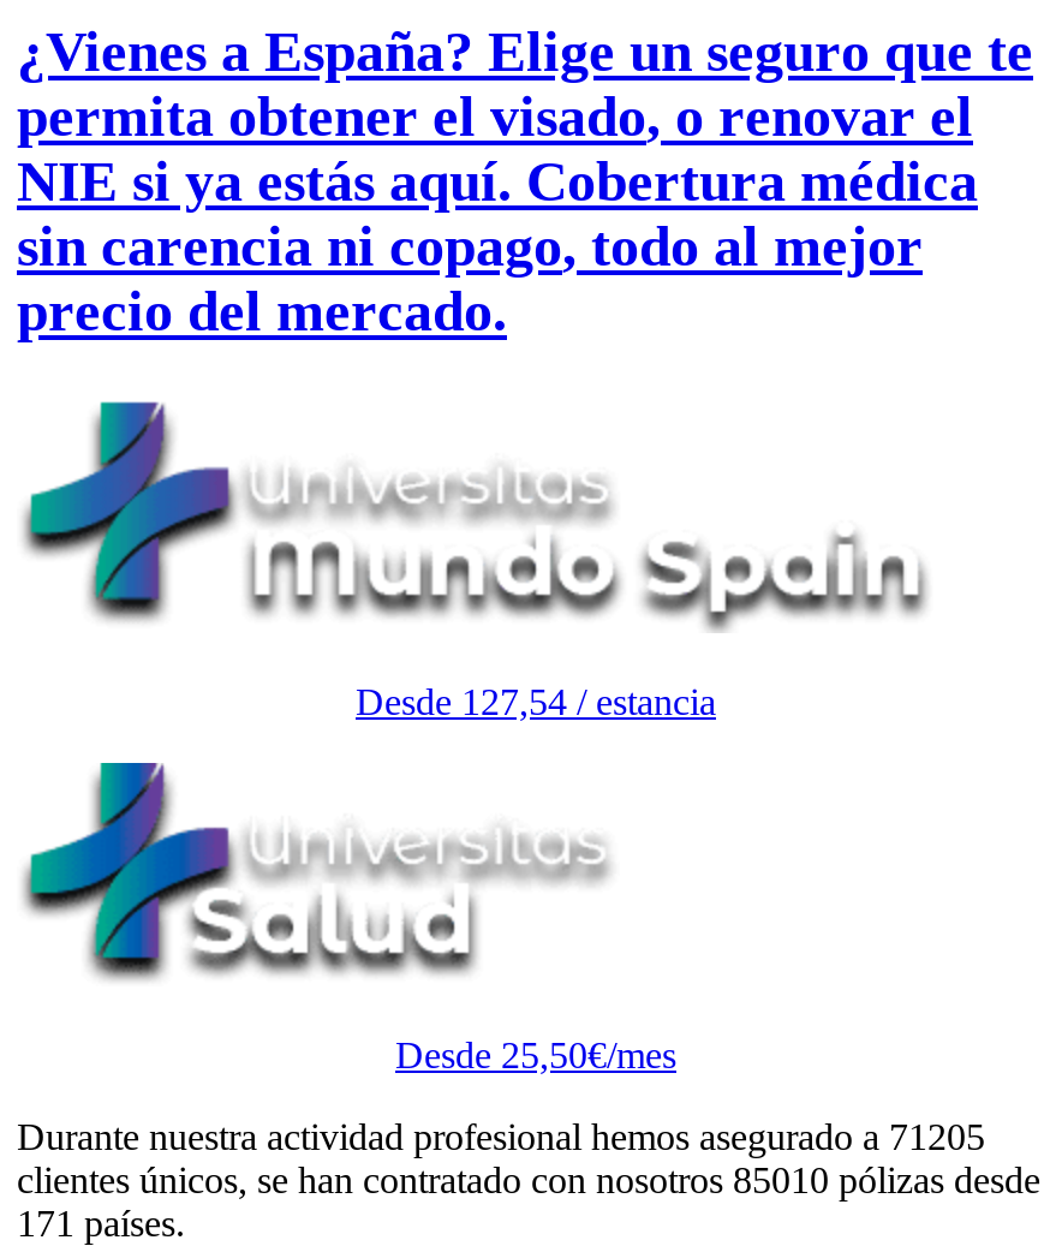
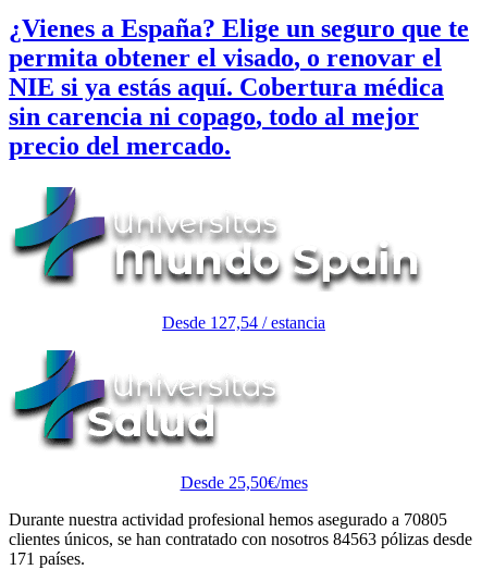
- Durante nuestra actividad profesional hemos asegurado a 71205
+ Durante nuestra actividad profesional hemos asegurado a 70805

- clientes únicos, se han contratado con nosotros 85010 pólizas desde
+ clientes únicos, se han contratado con nosotros 84563 pólizas desde
